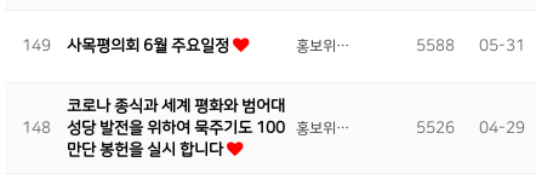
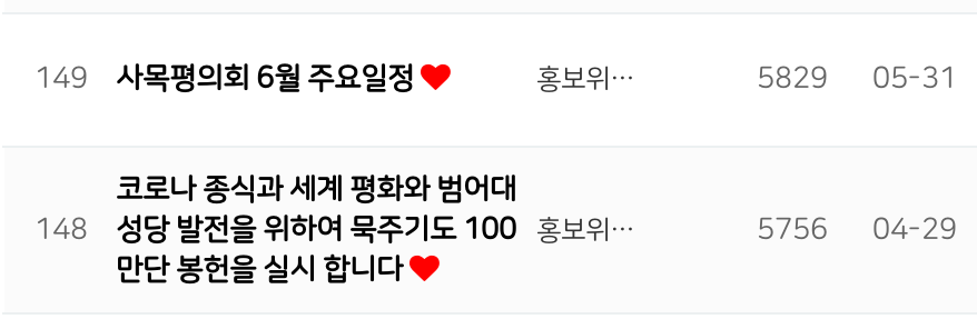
- 5588 05-31
+ 5829 05-31

- 5526 04-29
+ 5756 04-29
